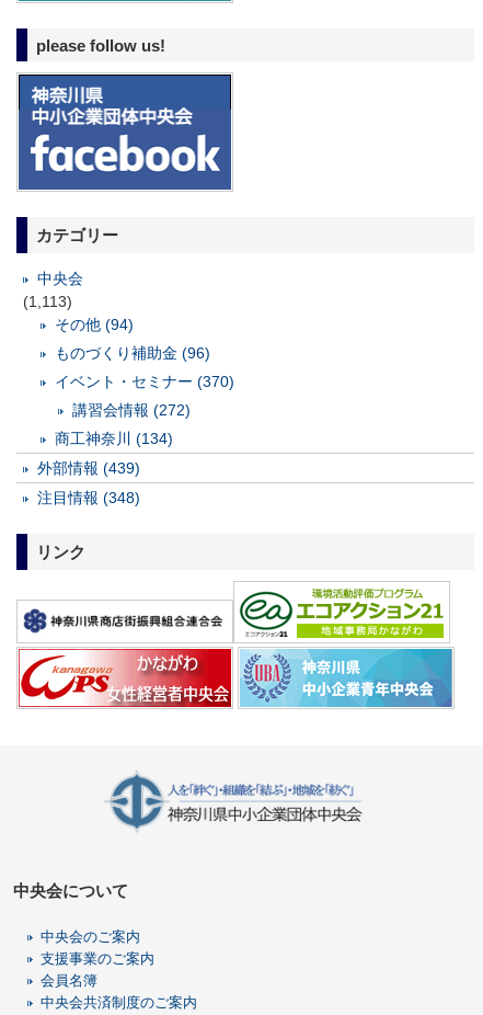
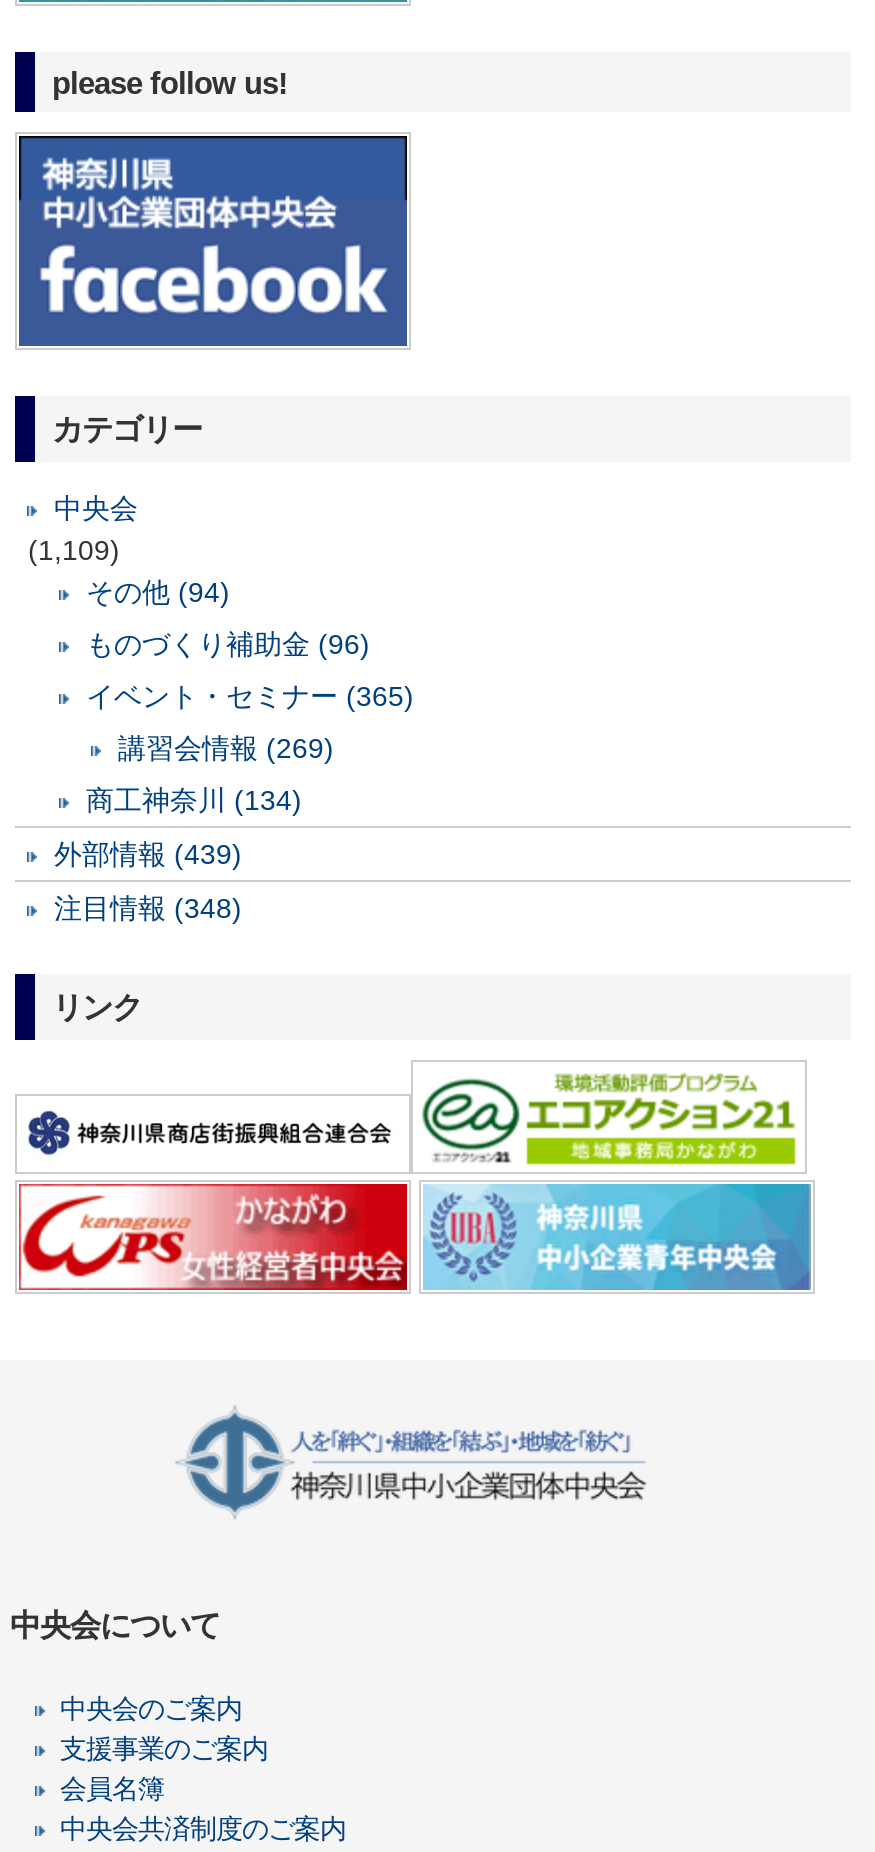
- (1,113)
+ (1,109)

- イベント・セミナー (370)
+ イベント・セミナー (365)

- 講習会情報 (272)
+ 講習会情報 (269)
